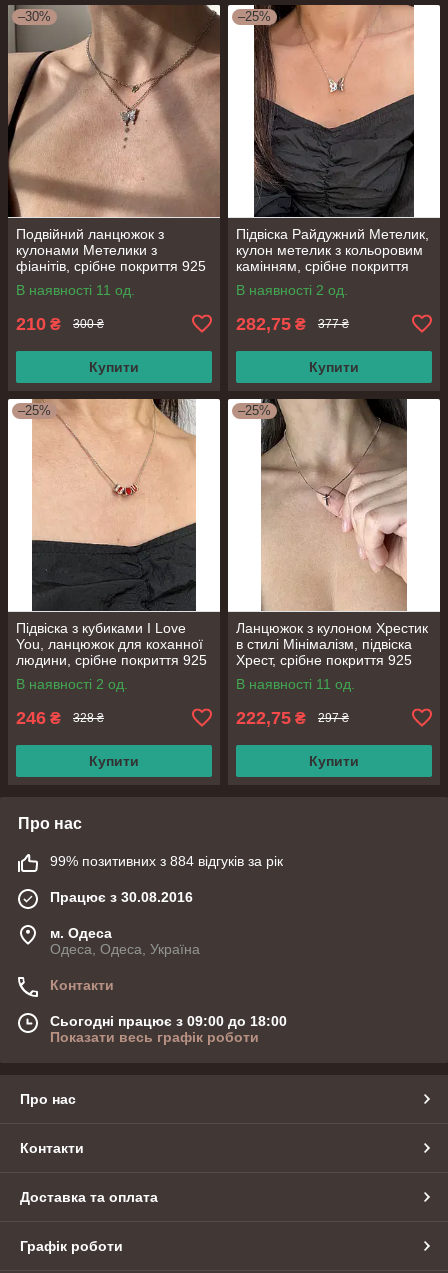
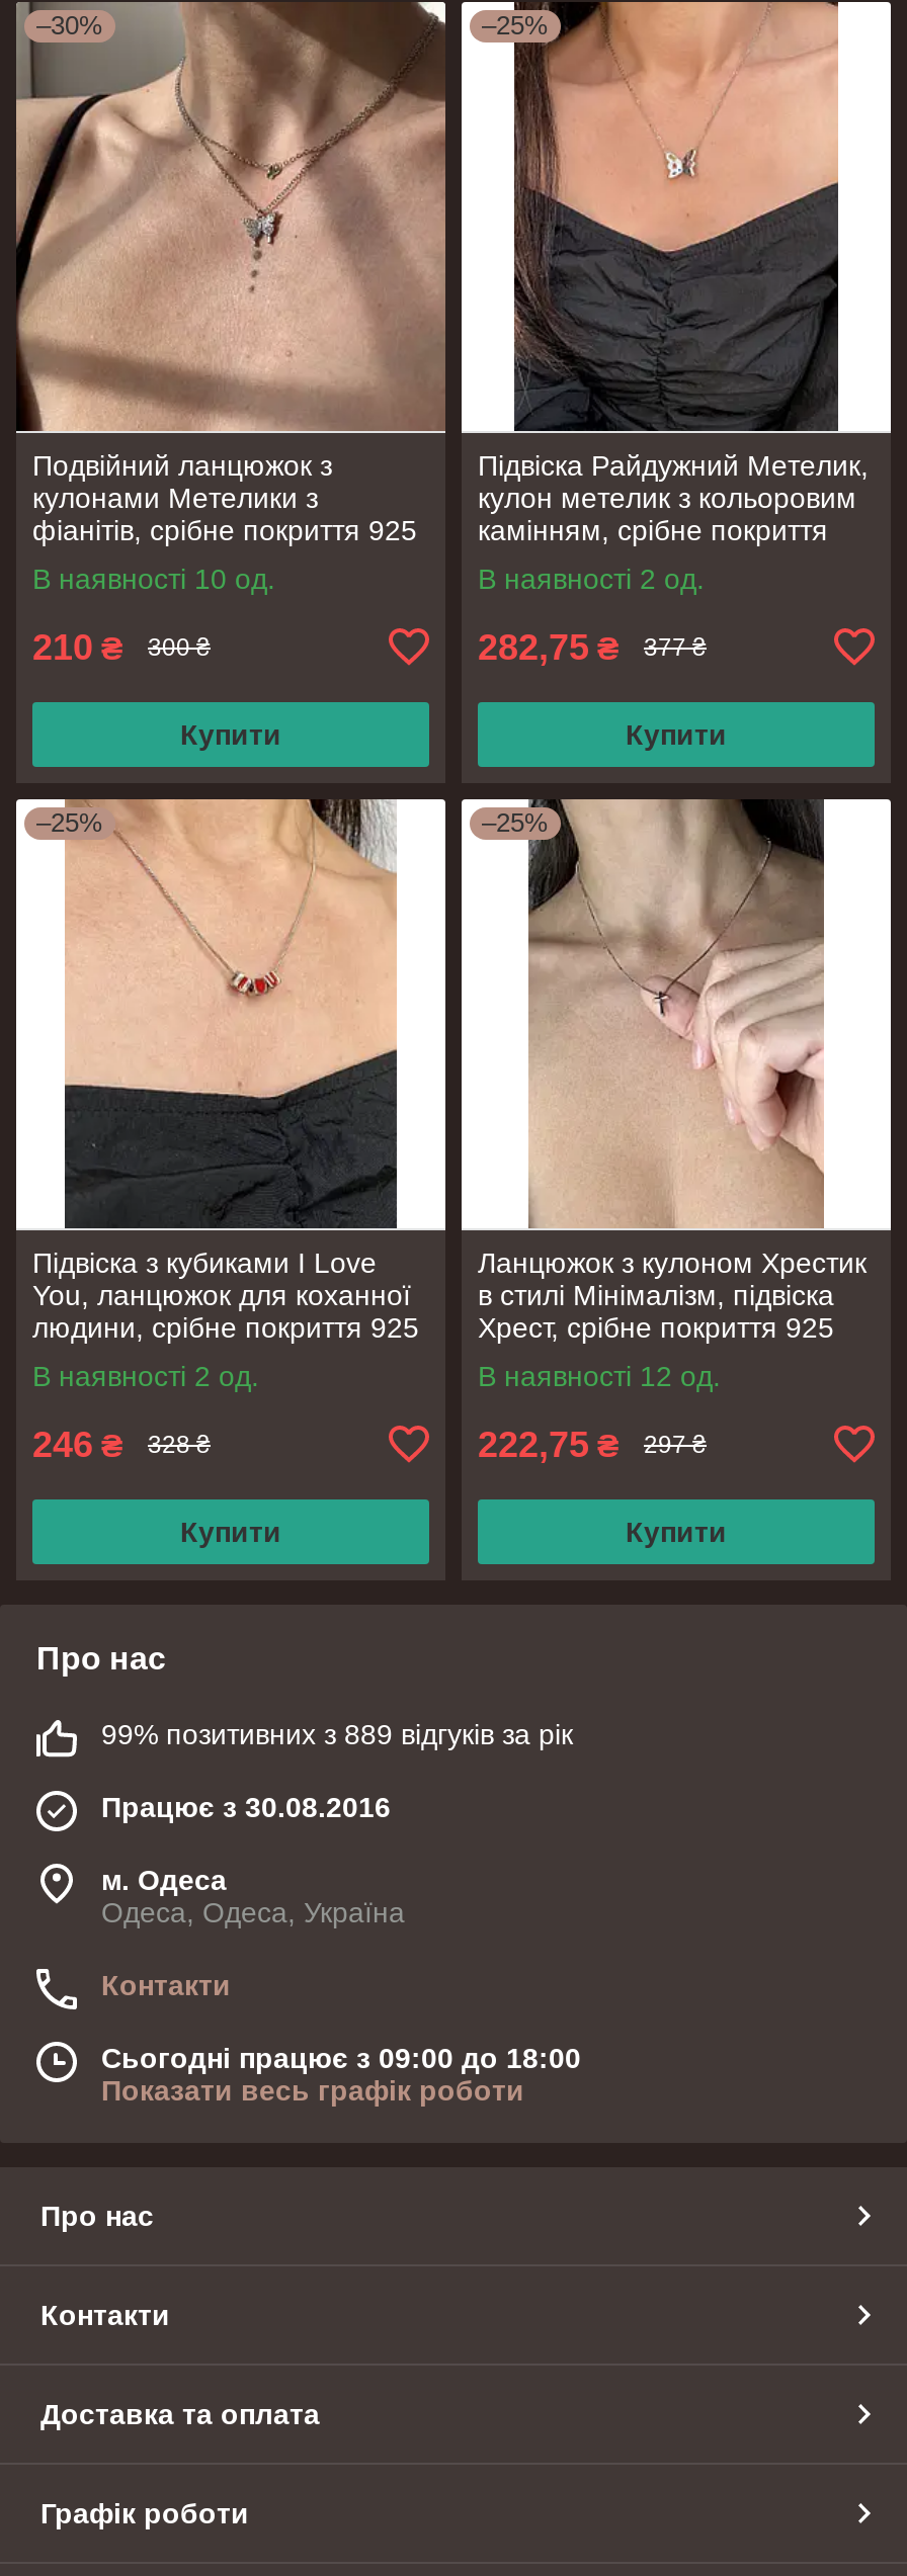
- В наявності 11 од.
+ В наявності 10 од.

- В наявності 11 од.
+ В наявності 12 од.

- 99% позитивних з 884 відгуків за рік
+ 99% позитивних з 889 відгуків за рік
